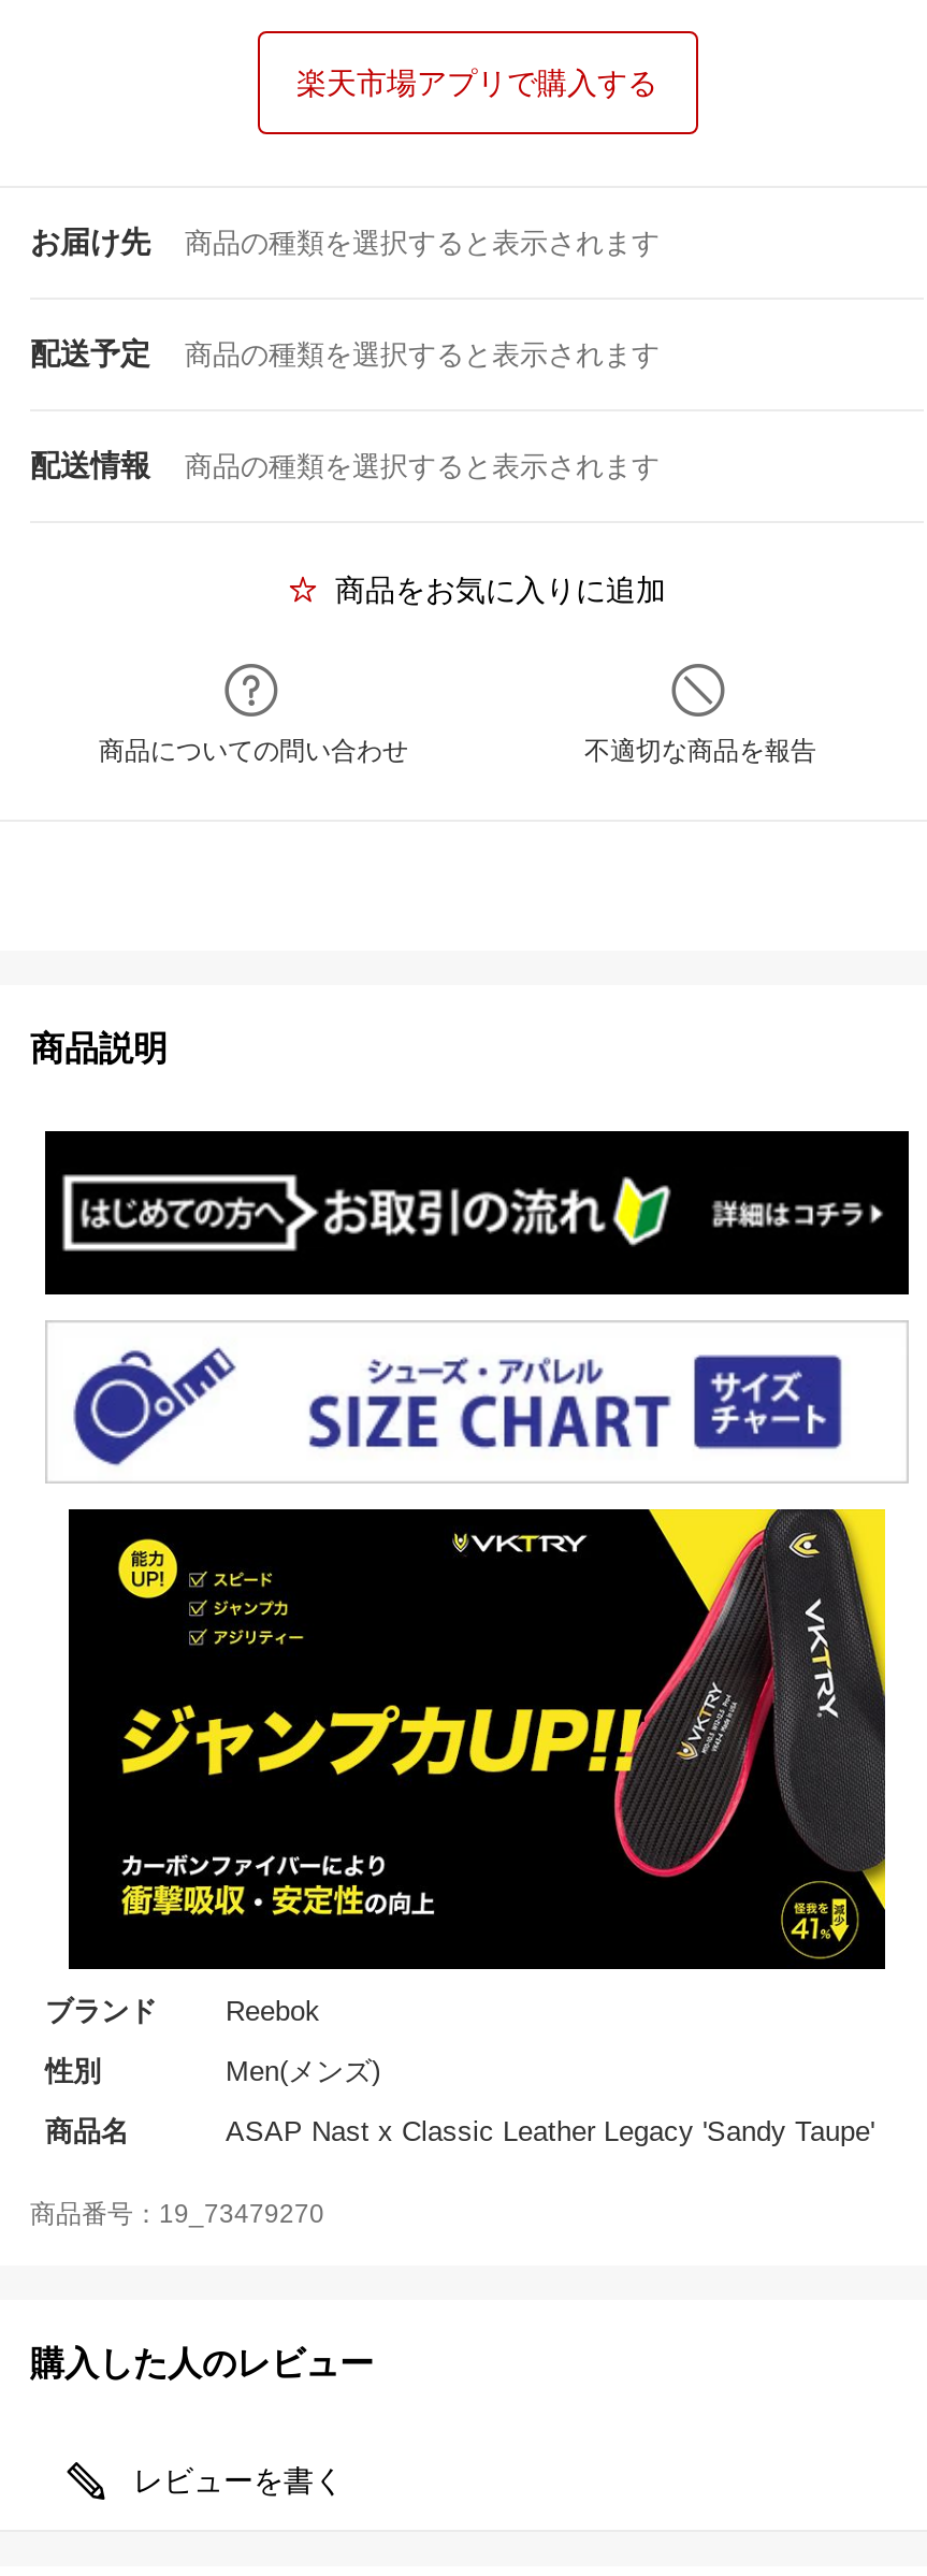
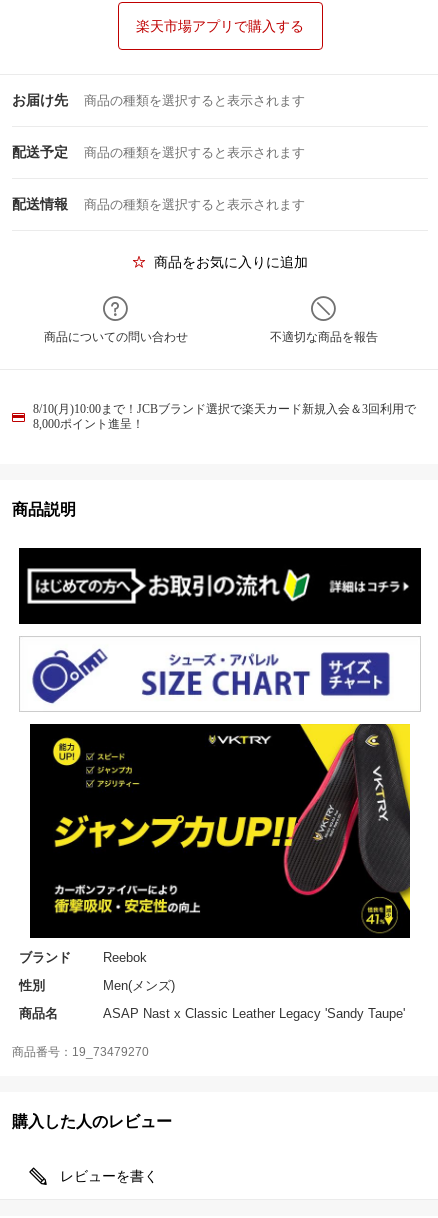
+ 8/10(月)10:00まで！JCBブランド選択で楽天カード新規入会＆3回利用で
+ 8,000ポイント進呈！
